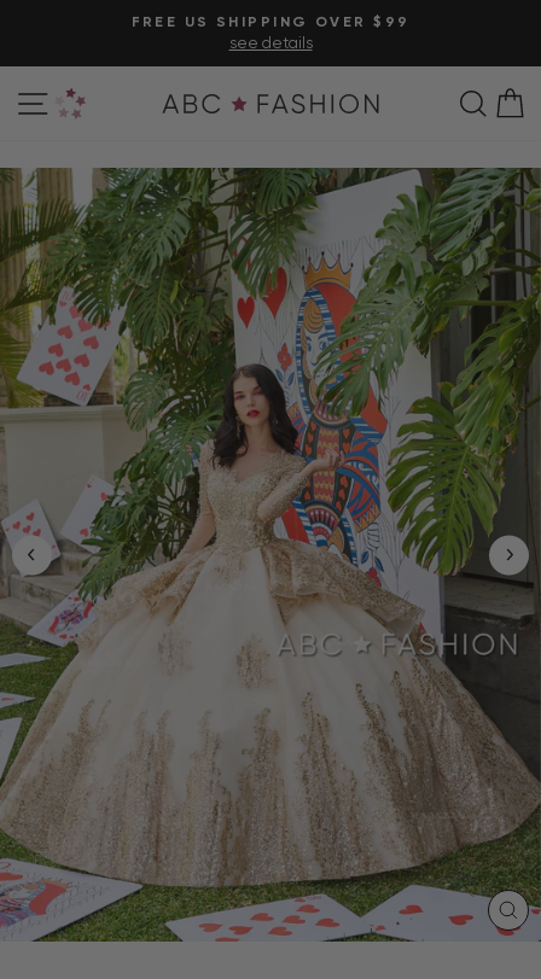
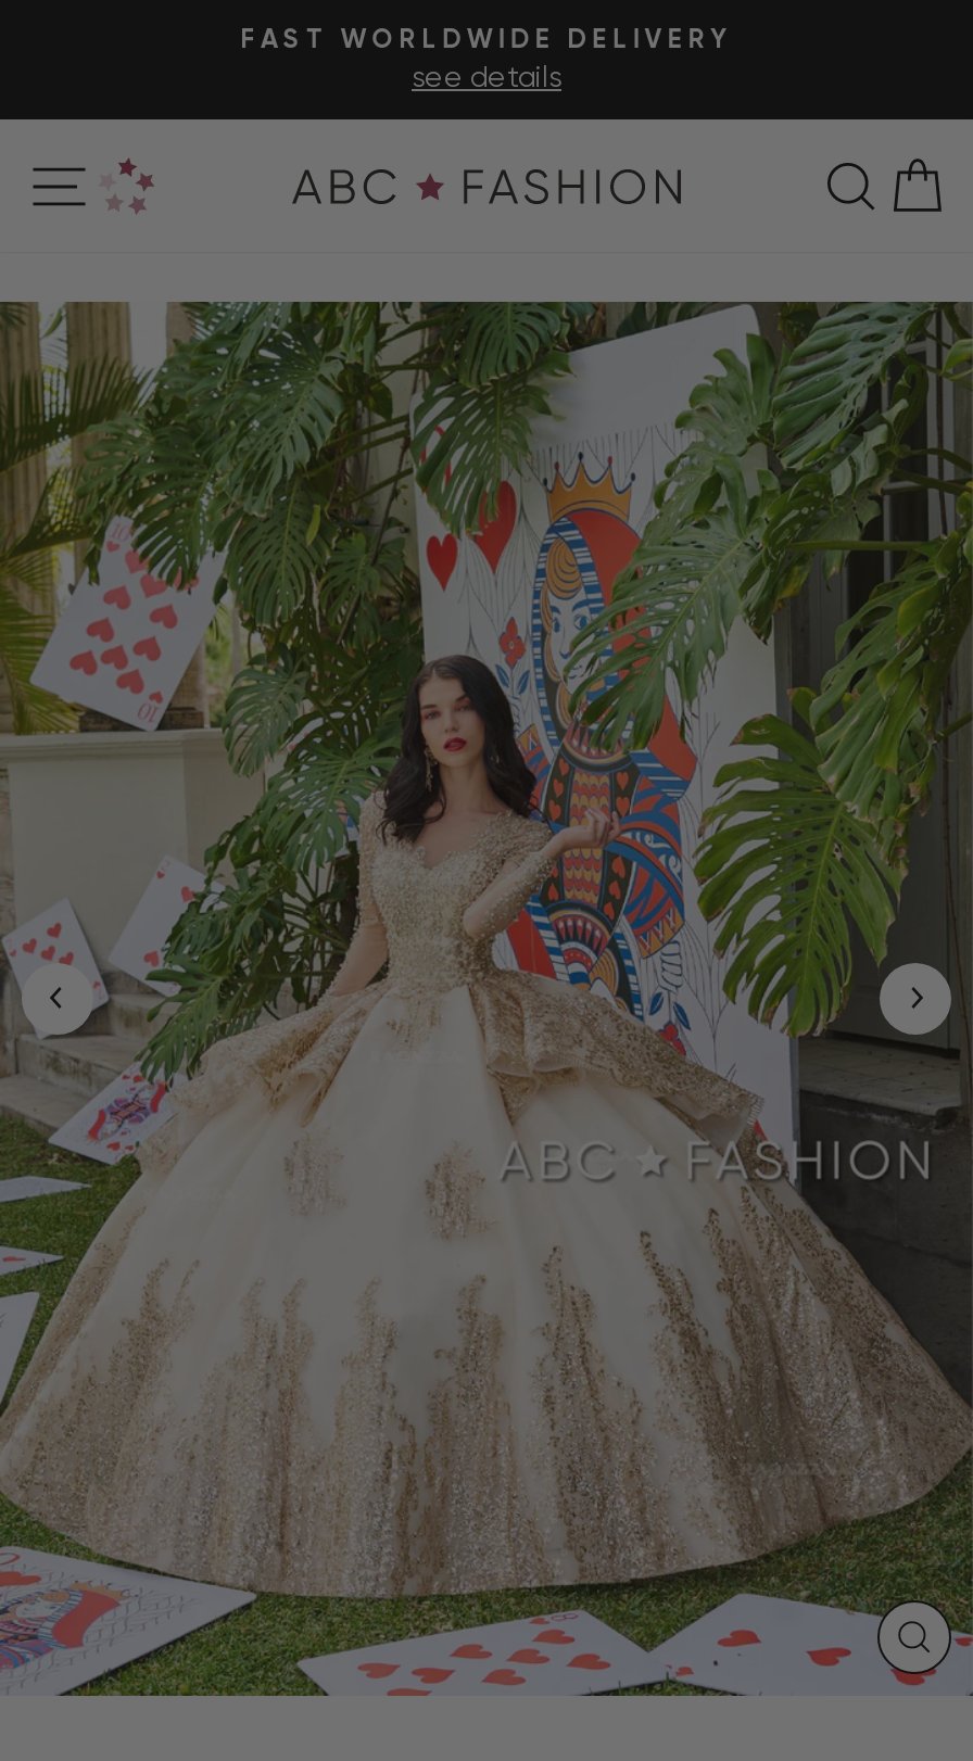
- FREE US SHIPPING OVER $99
+ FAST WORLDWIDE DELIVERY
